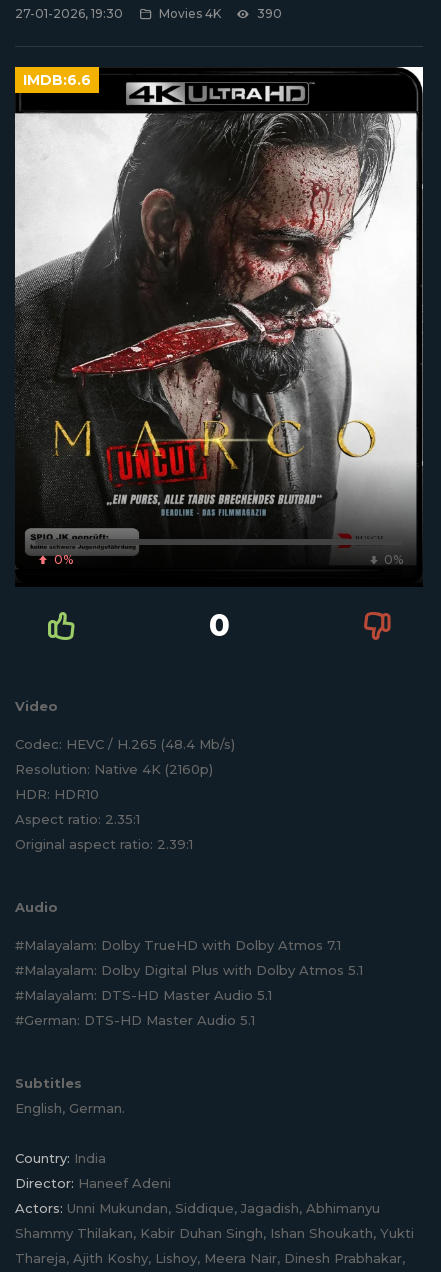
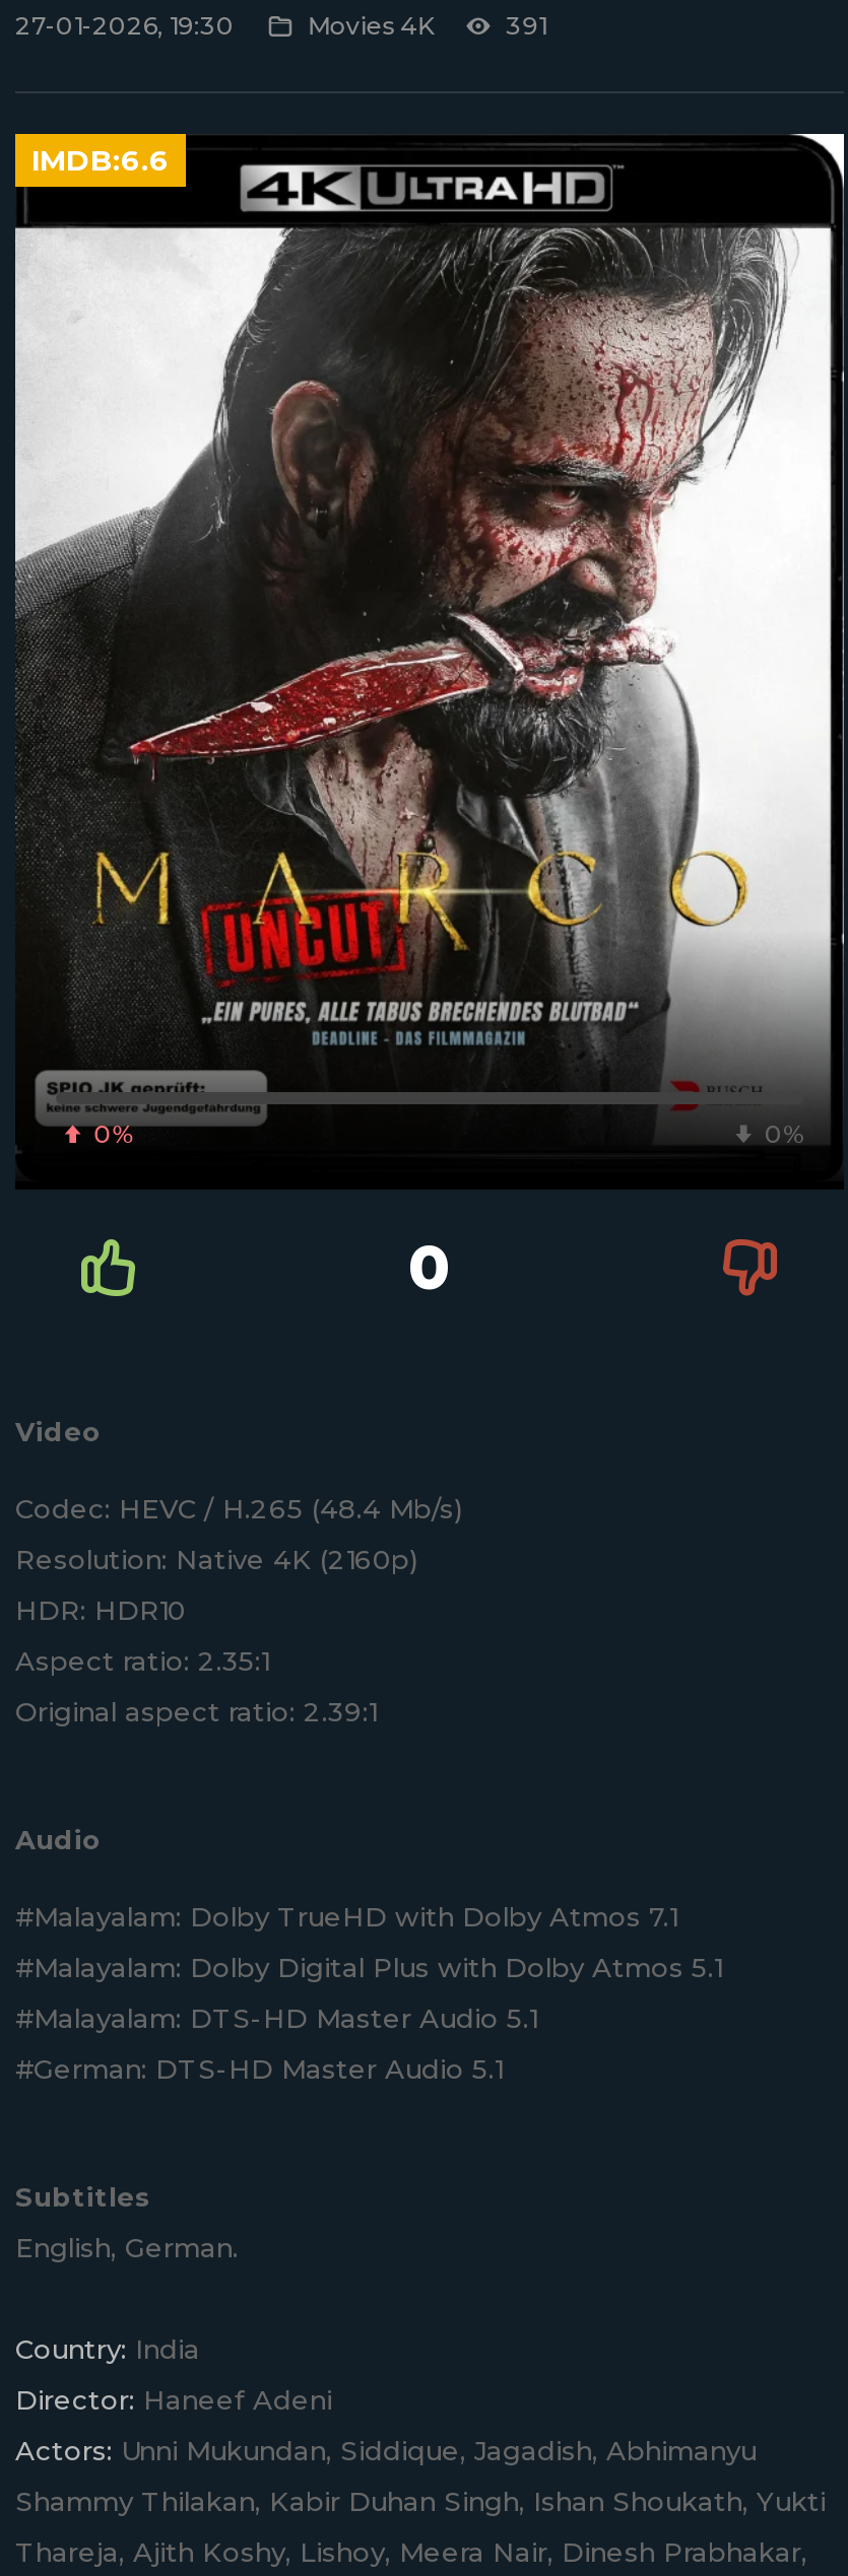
- 390
+ 391
